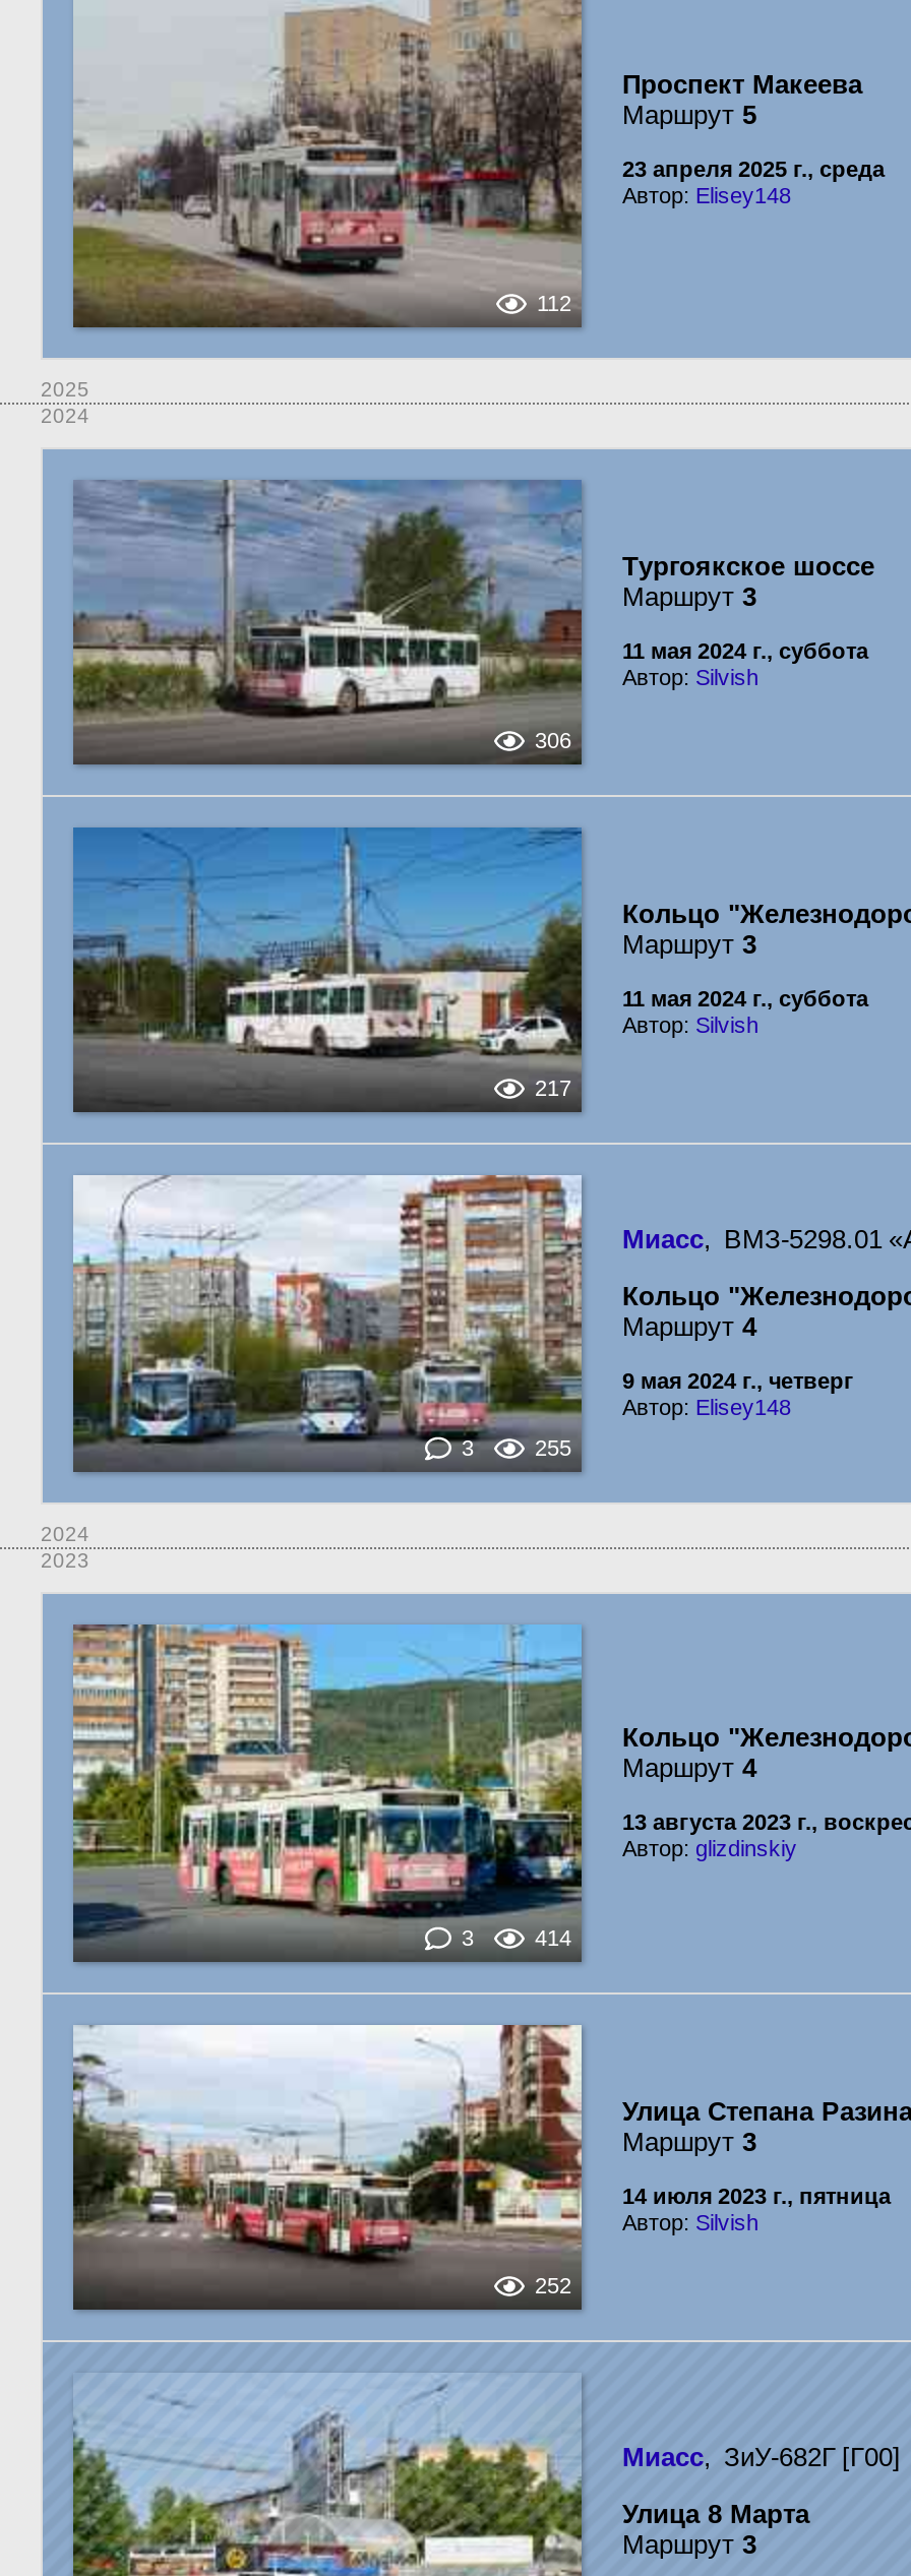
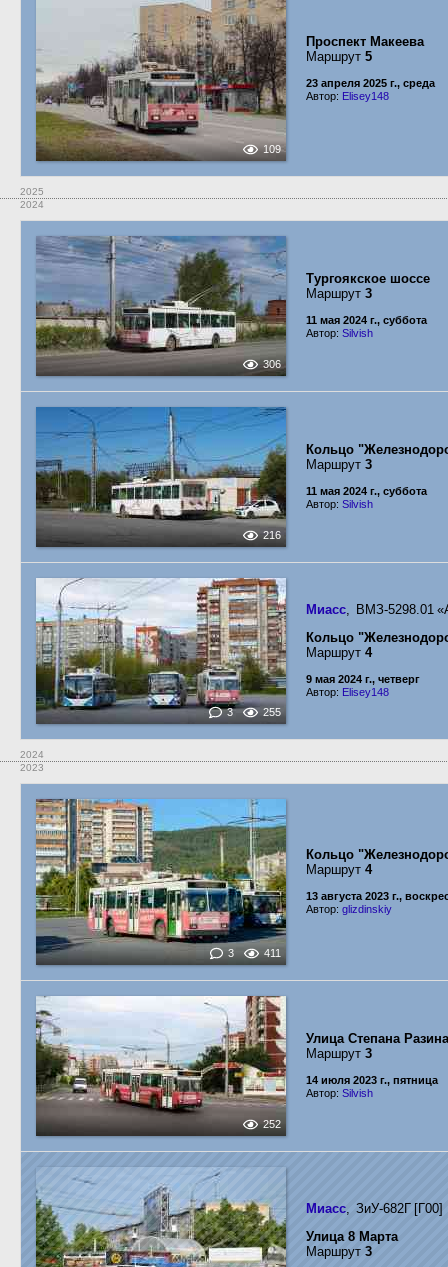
- 112
+ 109

- 217
+ 216

- 414
+ 411
